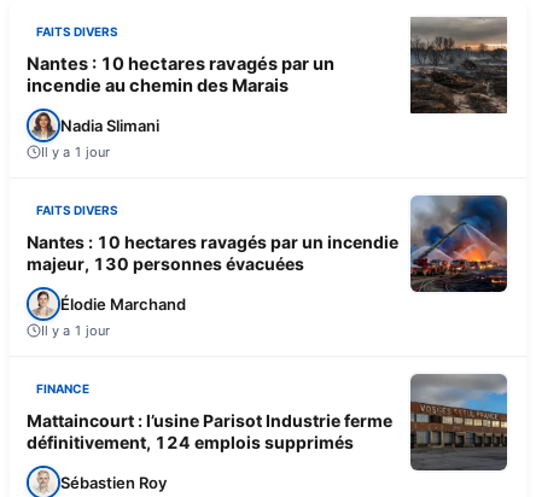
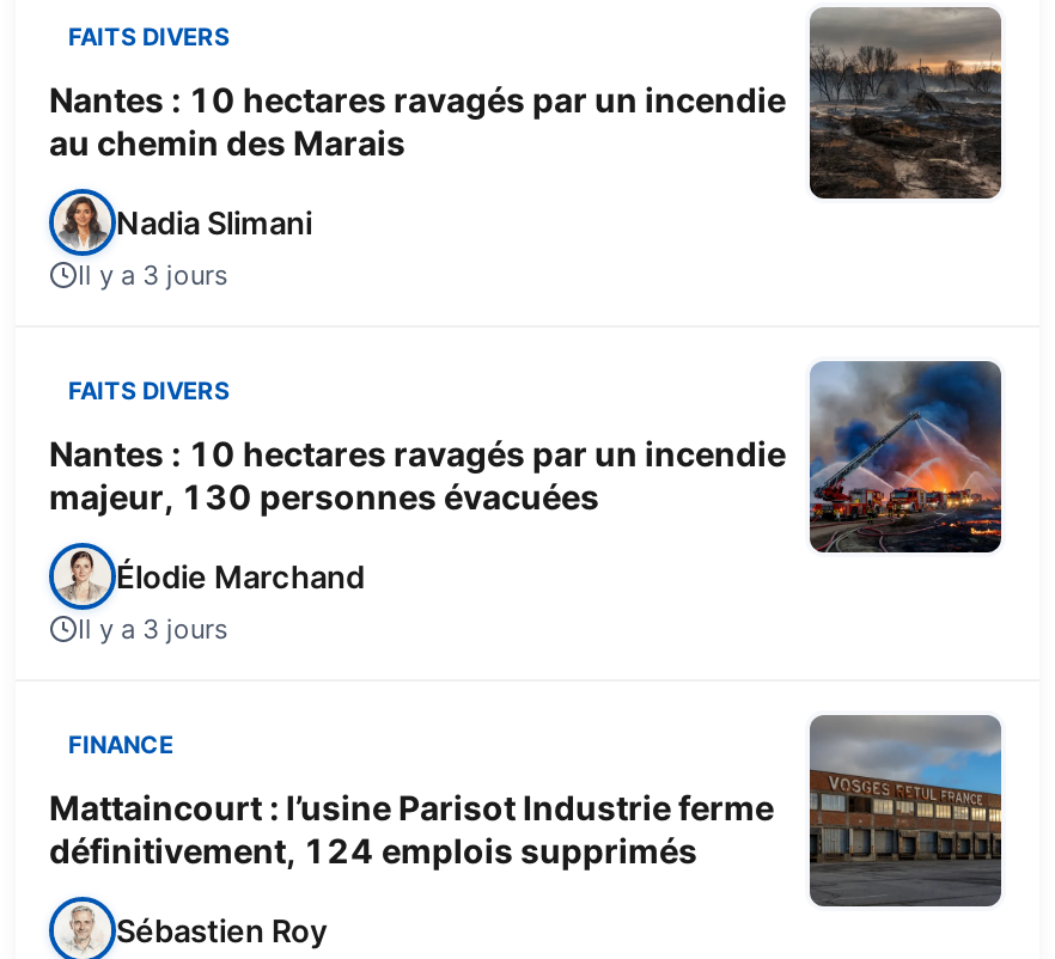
- Il y a 1 jour
+ Il y a 3 jours

- Il y a 1 jour
+ Il y a 3 jours
